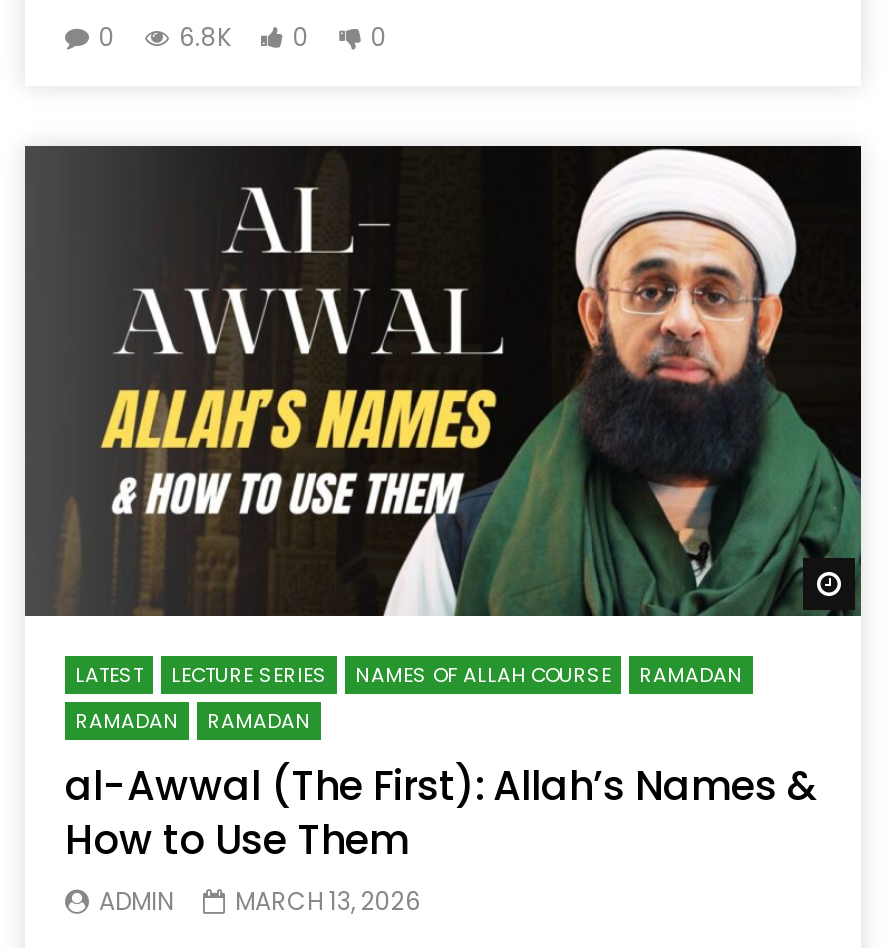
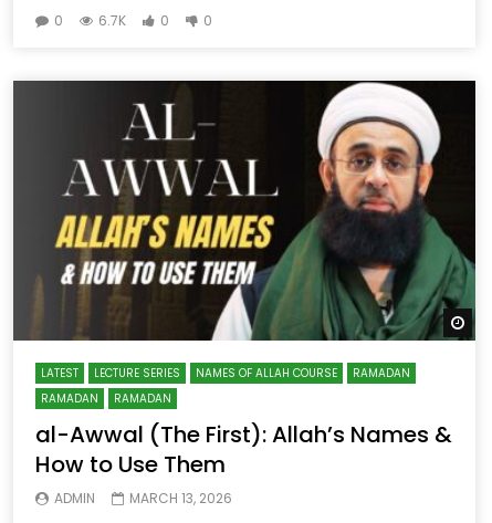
- 0 6.8K 0 0
+ 0 6.7K 0 0
